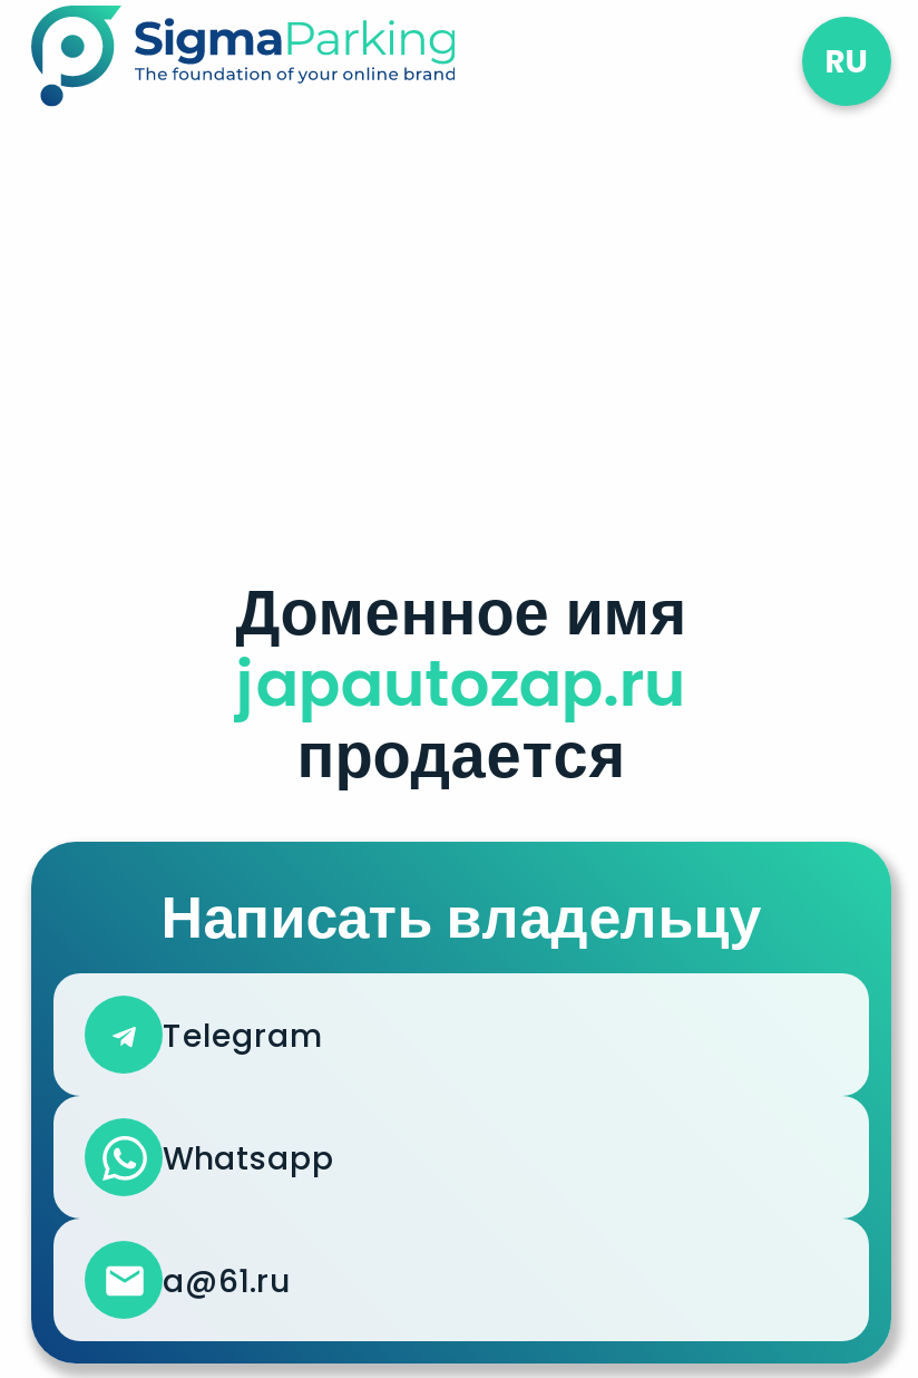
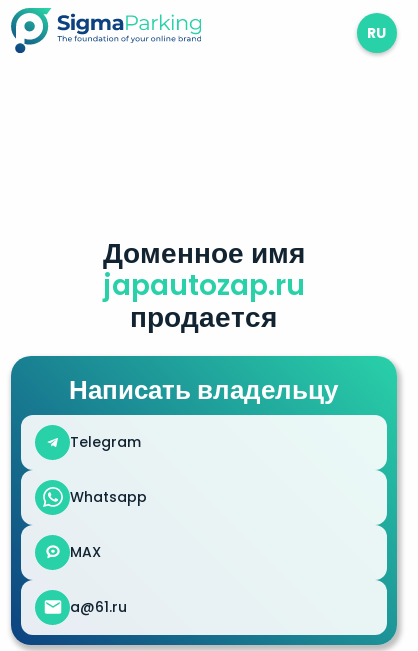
moved up: Доменное имя | japautozap.ru | продается | Написать владельцу | Telegram | Whatsapp

+ MAX
